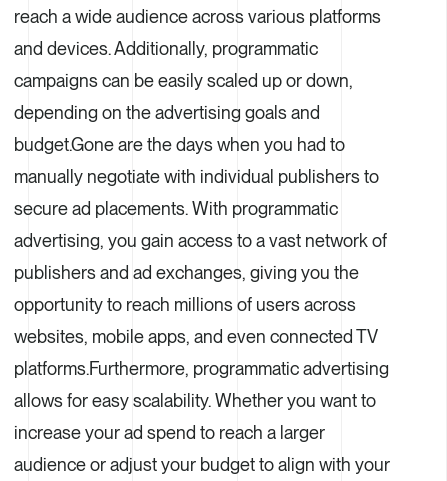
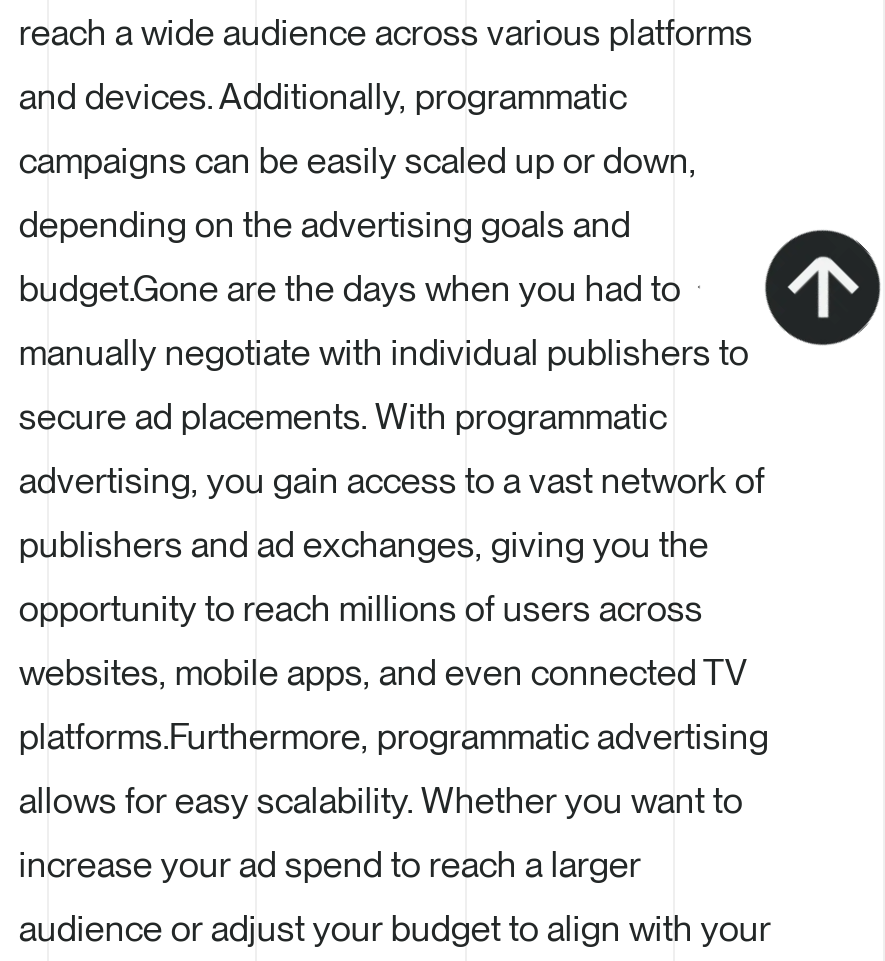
+ [image]
